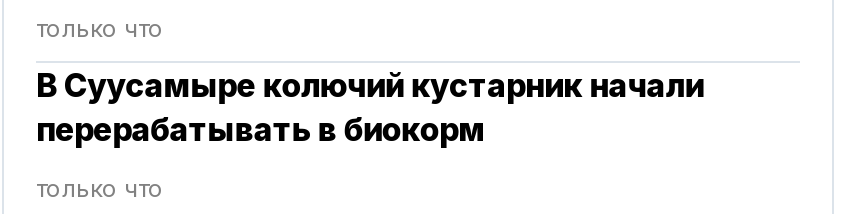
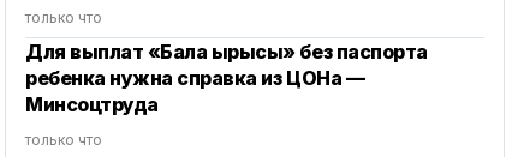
- В Суусамыре колючий кустарник начали
- перерабатывать в биокорм
+ Для выплат «Бала ырысы» без паспорта
+ ребенка нужна справка из ЦОНа —
+ Минсоцтруда
